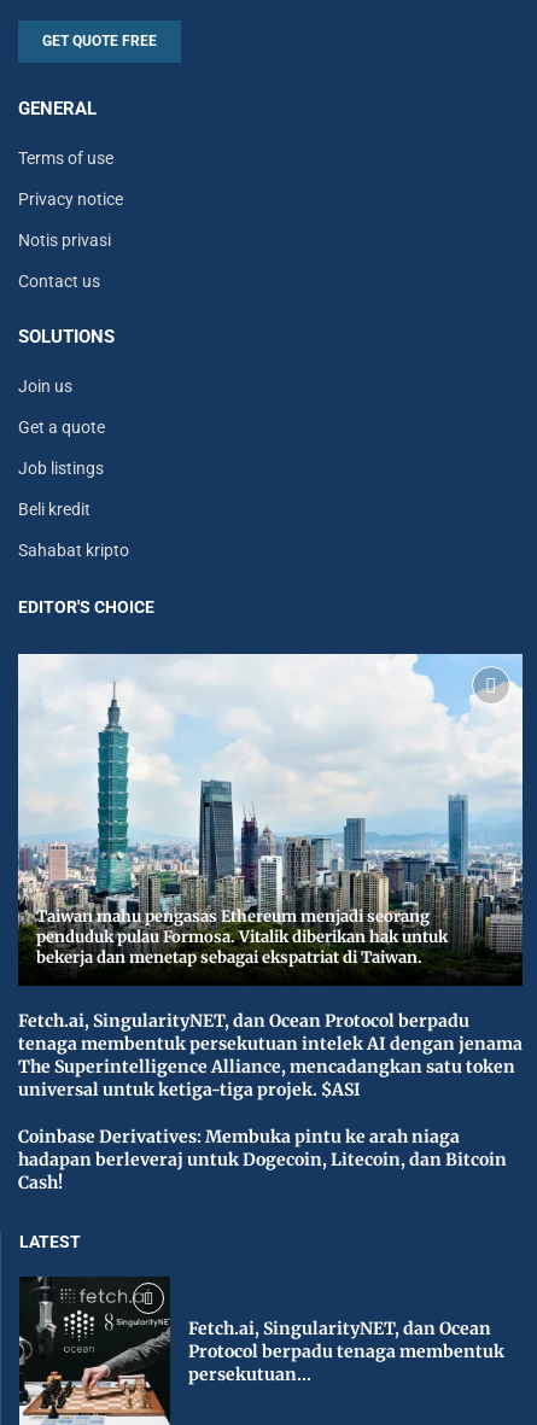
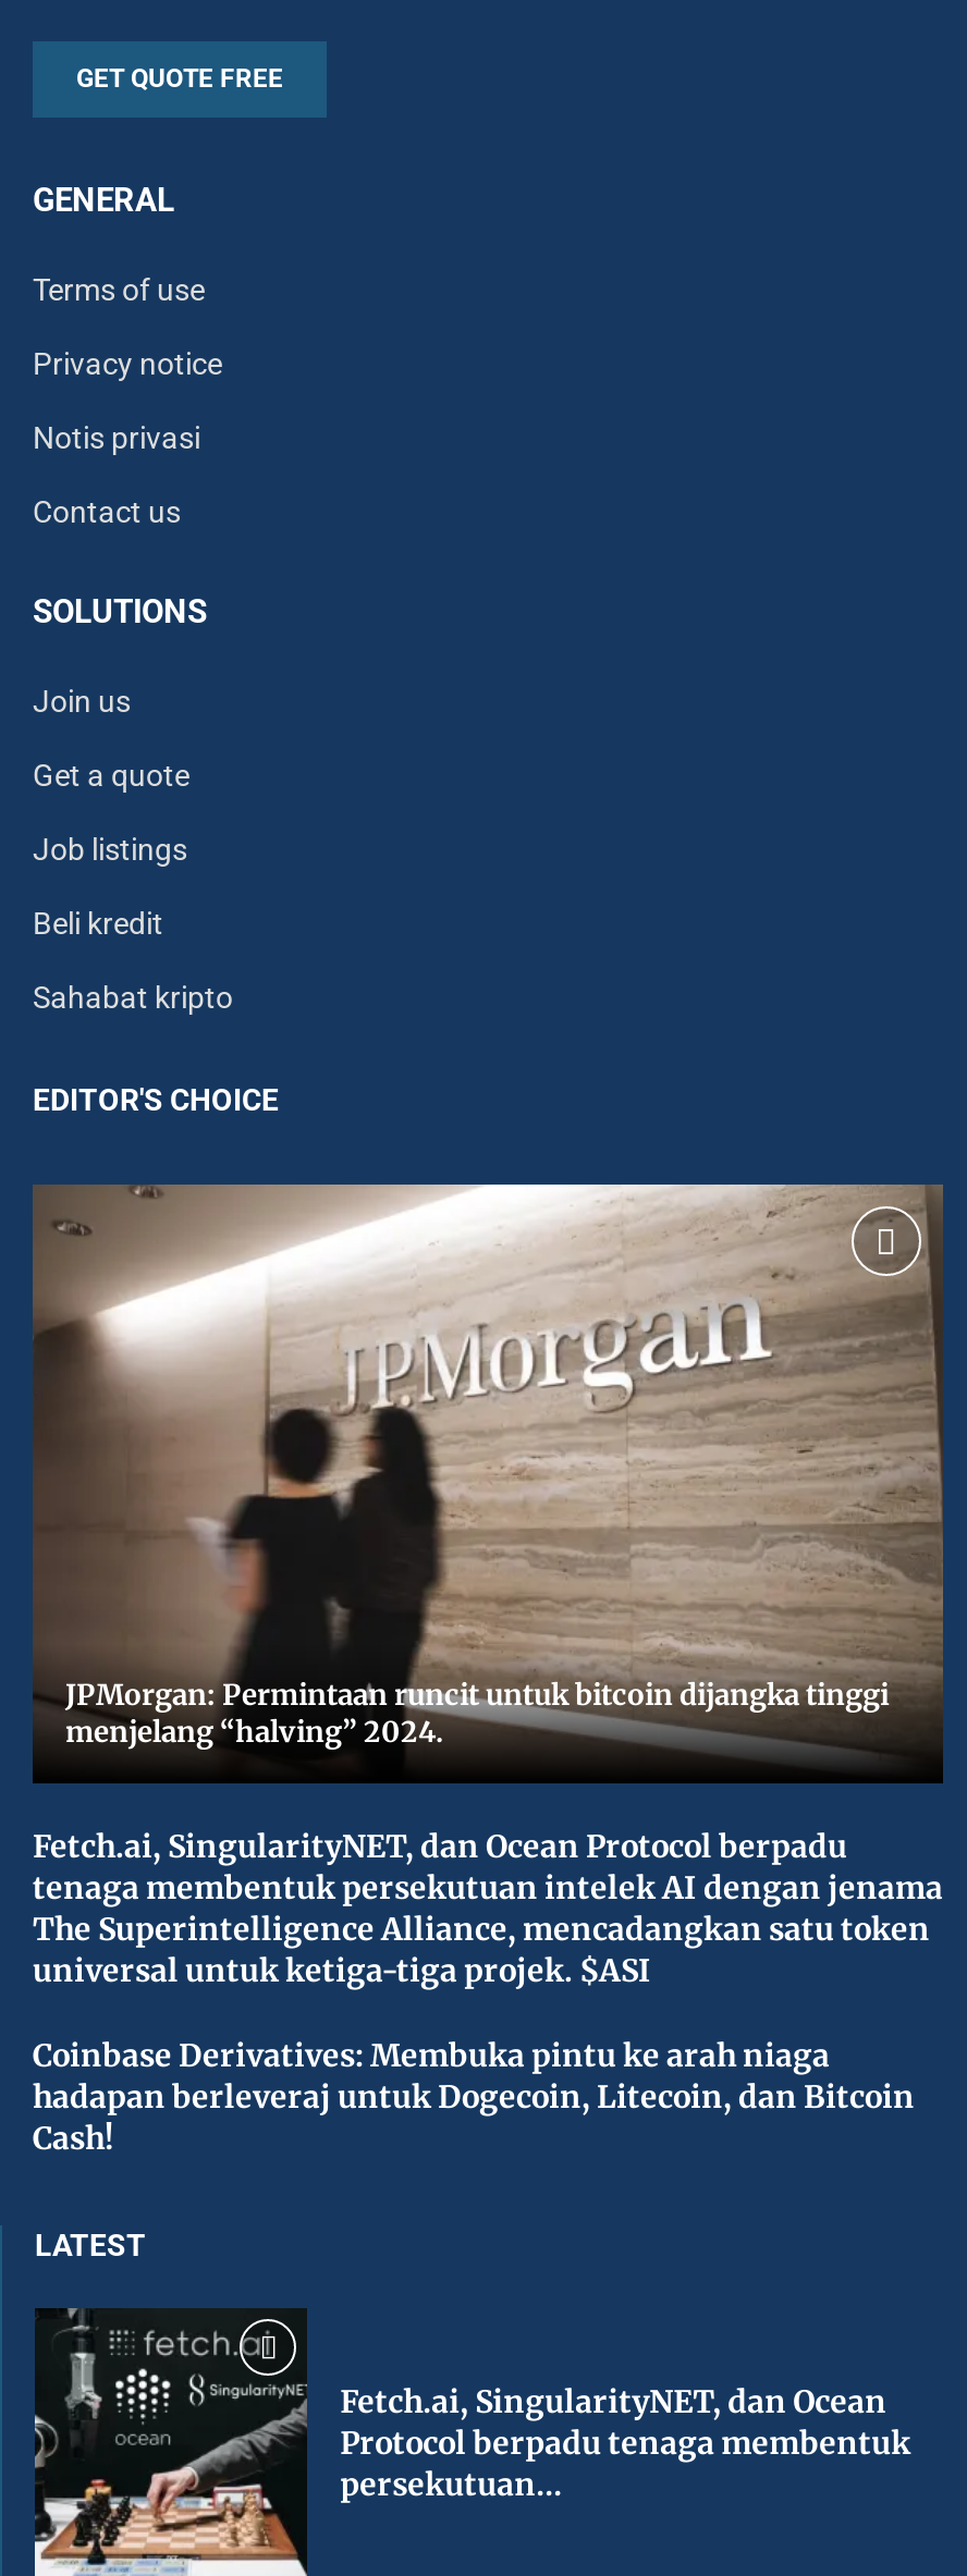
- [image]
- Taiwan mahu pengasas Ethereum menjadi seorang
- penduduk pulau Formosa. Vitalik diberikan hak untuk
- bekerja dan menetap sebagai ekspatriat di Taiwan.
+ [image]
+ JPMorgan: Permintaan runcit untuk bitcoin dijangka tinggi
+ menjelang “halving” 2024.
